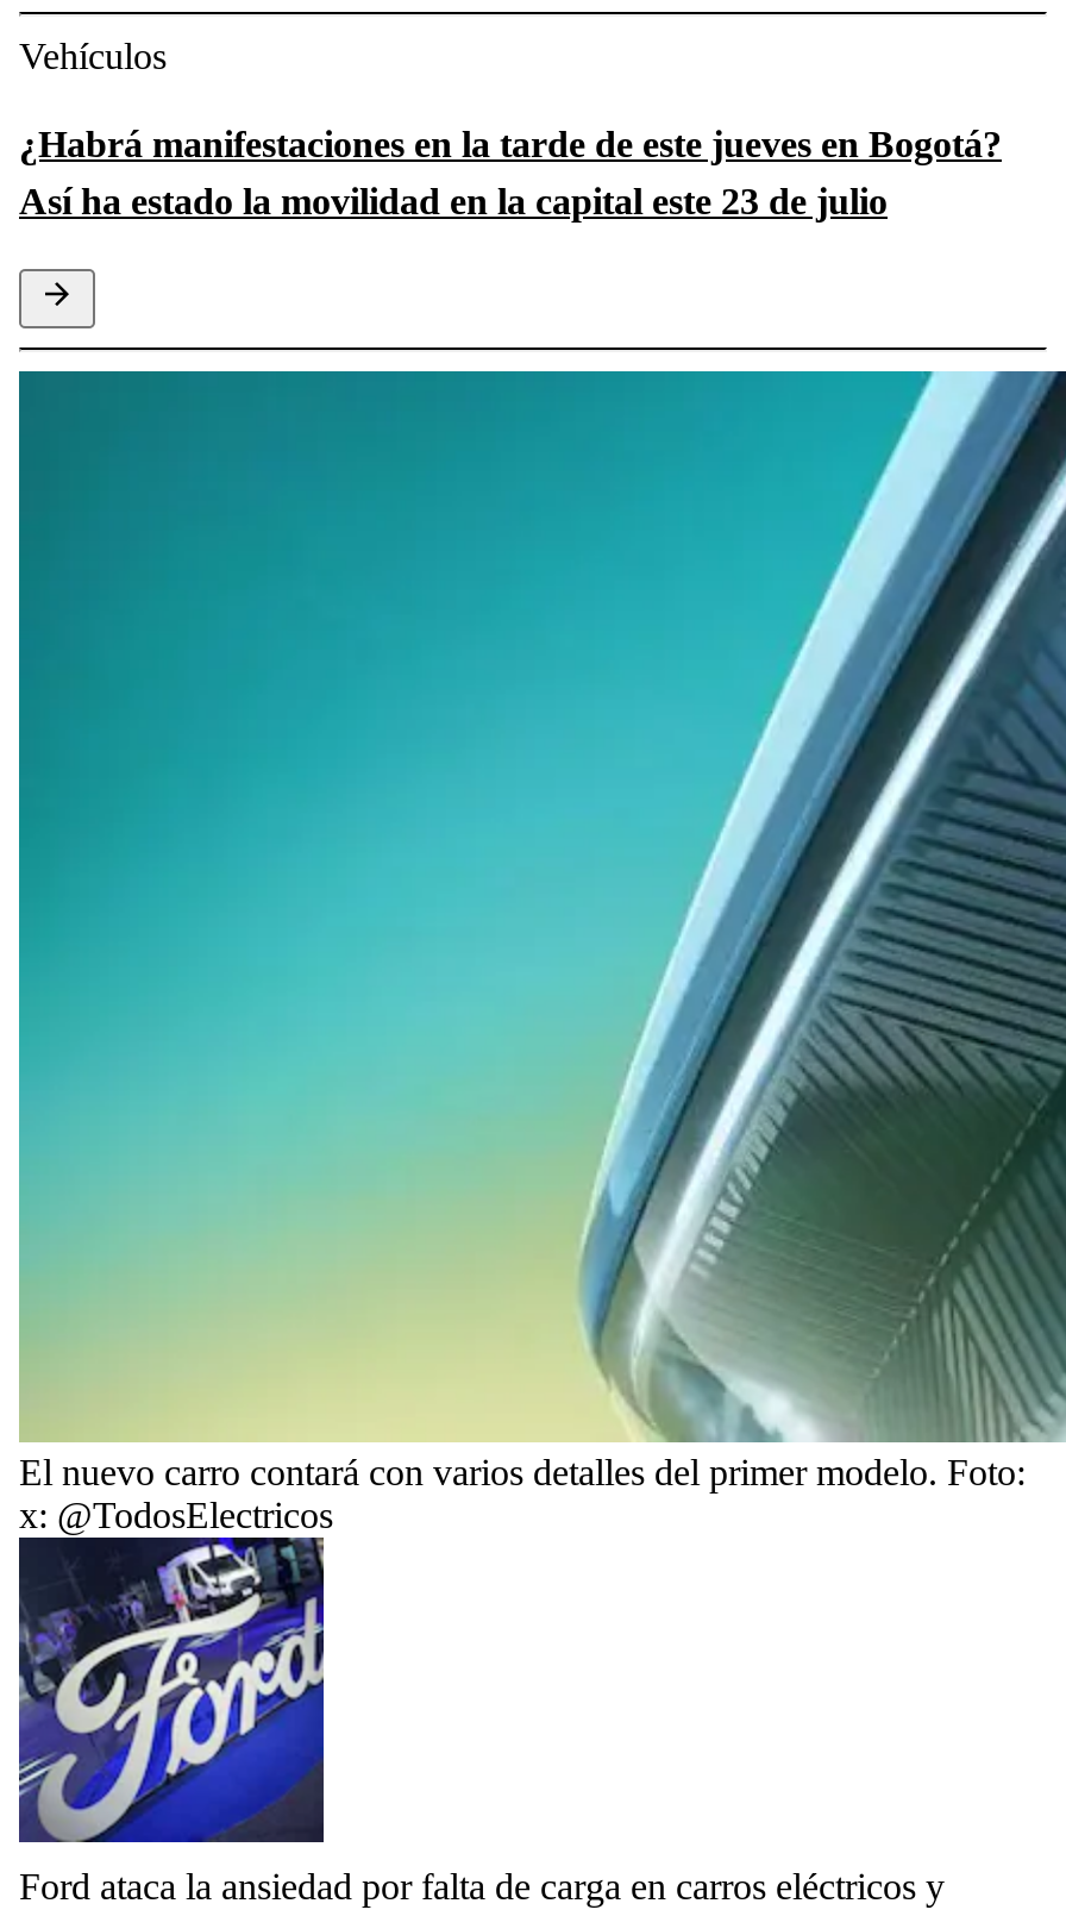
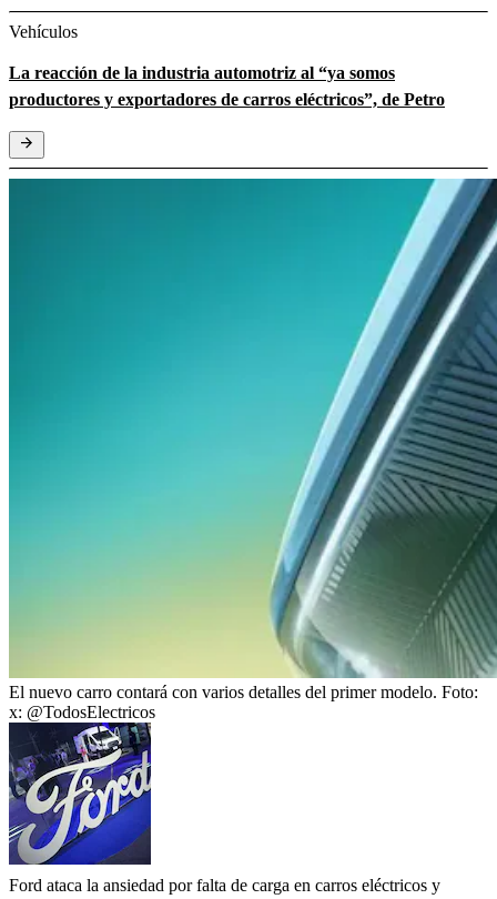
- ¿Habrá manifestaciones en la tarde de este jueves en Bogotá?
- Así ha estado la movilidad en la capital este 23 de julio
+ La reacción de la industria automotriz al “ya somos
+ productores y exportadores de carros eléctricos”, de Petro
